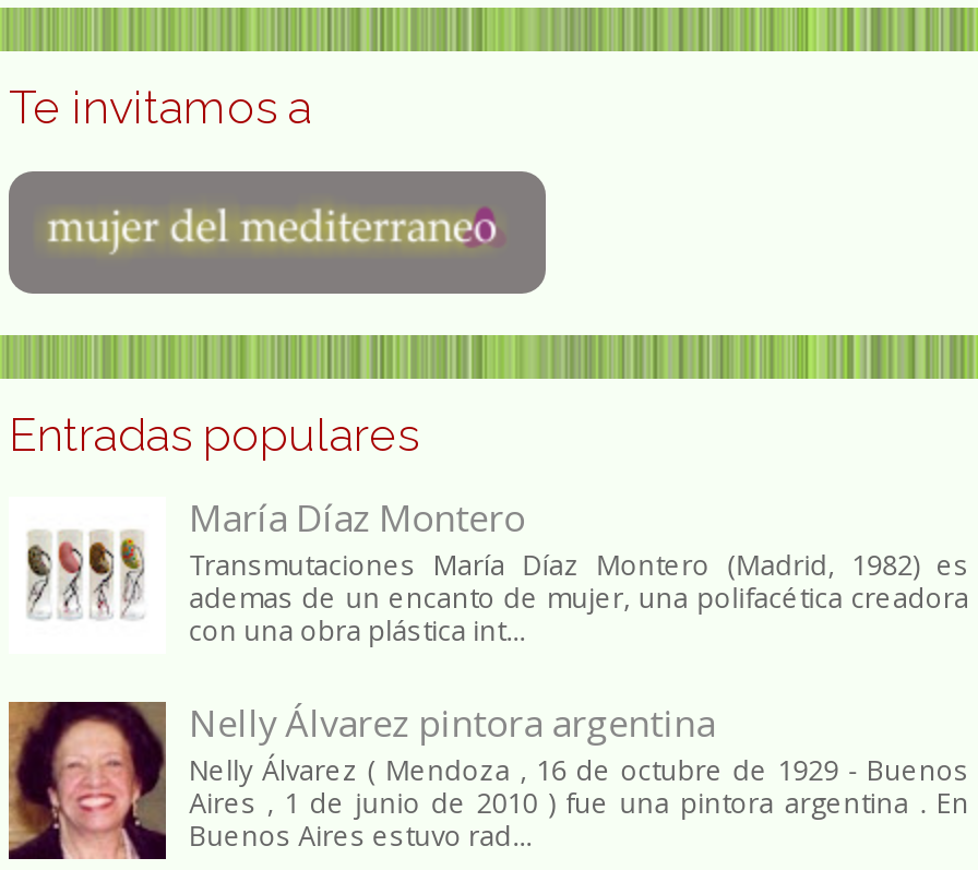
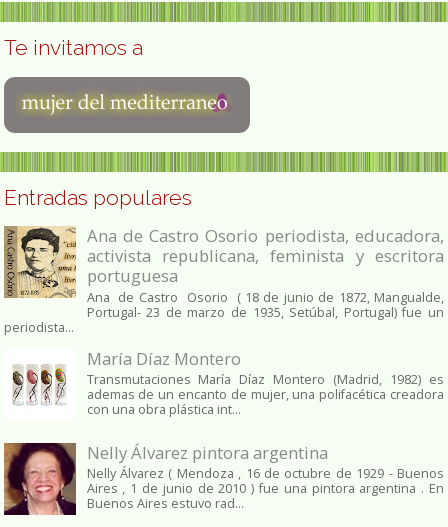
+ [image]
+ Ana de Castro Osorio periodista, educadora,
+ activista republicana, feminista y escritora
+ portuguesa
+ Ana de Castro Osorio ( 18 de junio de 1872, Mangualde,
+ Portugal- 23 de marzo de 1935, Setúbal, Portugal) fue un
+ periodista...
